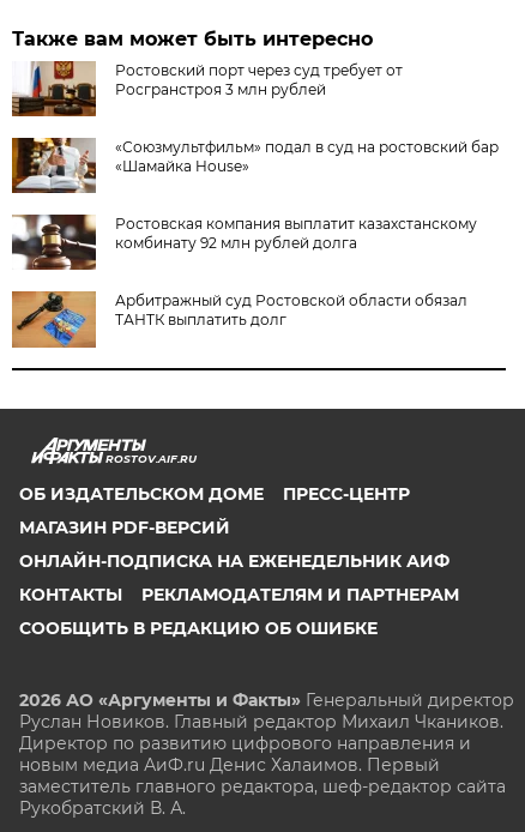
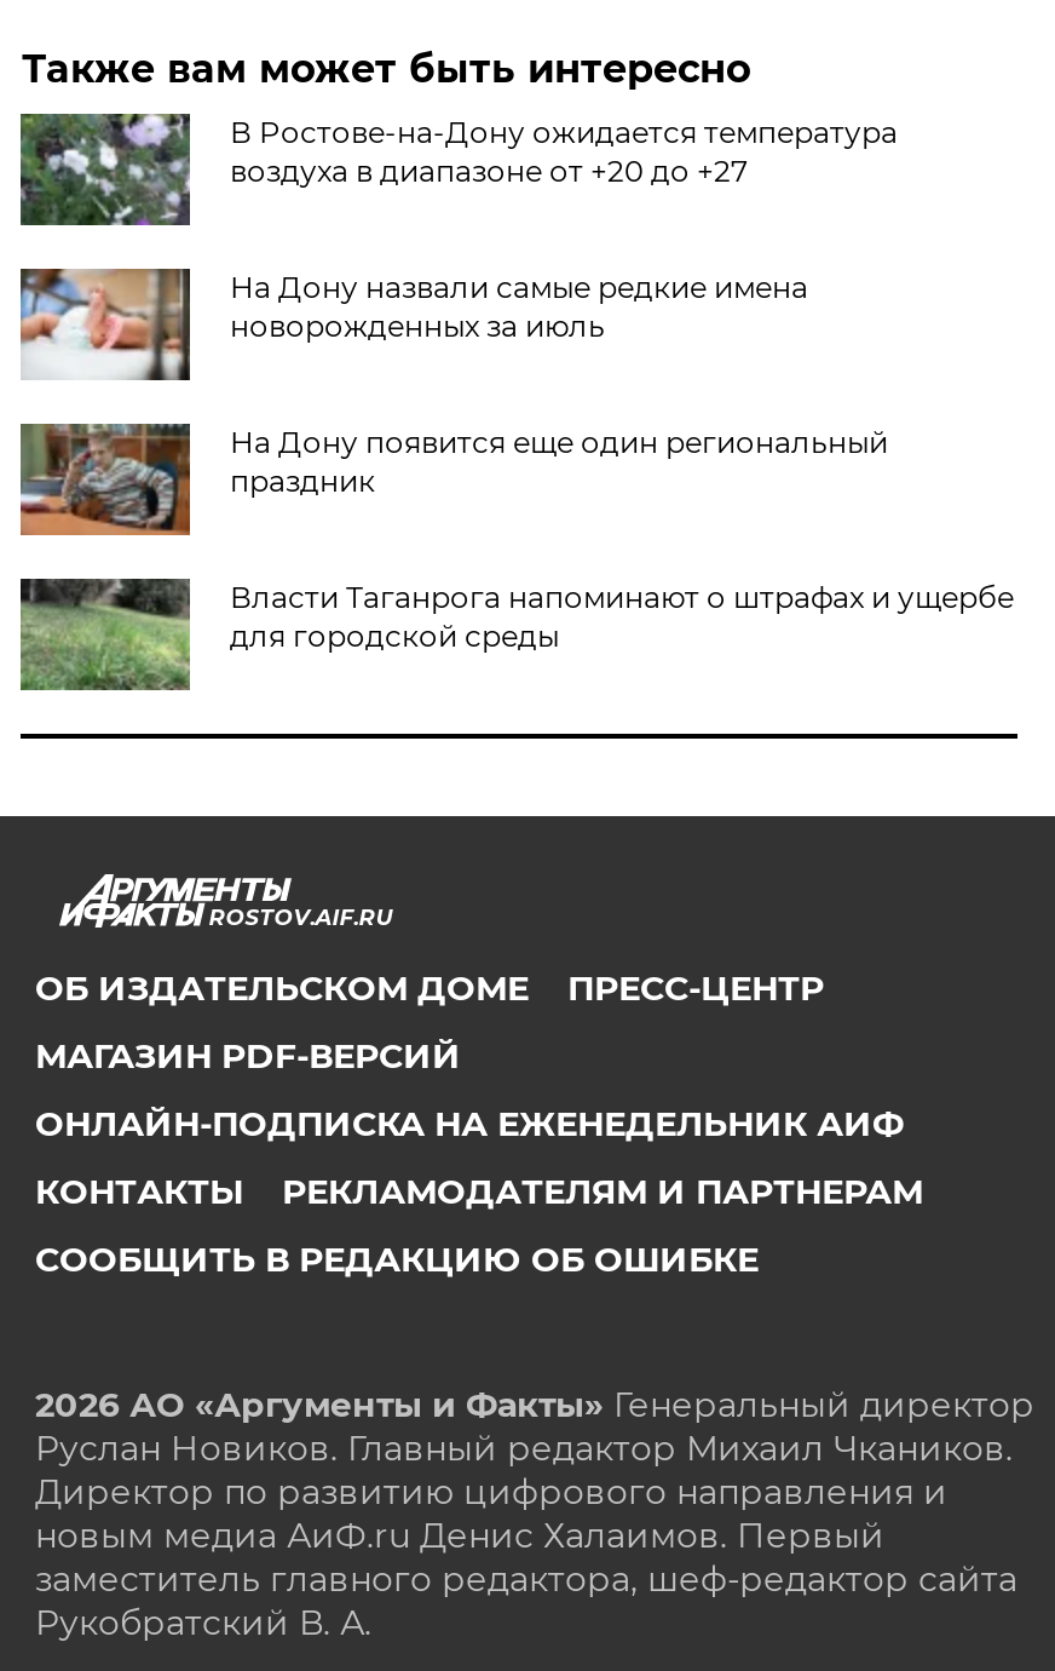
- [image]
- Ростовский порт через суд требует от
- Росгранстроя 3 млн рублей
+ [image]
+ В Ростове‑на‑Дону ожидается температура
+ воздуха в диапазоне от +20 до +27

- [image]
- «Союзмультфильм» подал в суд на ростовский бар
- «Шамайка House»
+ [image]
+ На Дону назвали самые редкие имена
+ новорожденных за июль

- [image]
- Ростовская компания выплатит казахстанскому
- комбинату 92 млн рублей долга
+ [image]
+ На Дону появится еще один региональный
+ праздник

- [image]
- Арбитражный суд Ростовской области обязал
- ТАНТК выплатить долг
+ [image]
+ Власти Таганрога напоминают о штрафах и ущербе
+ для городской среды
